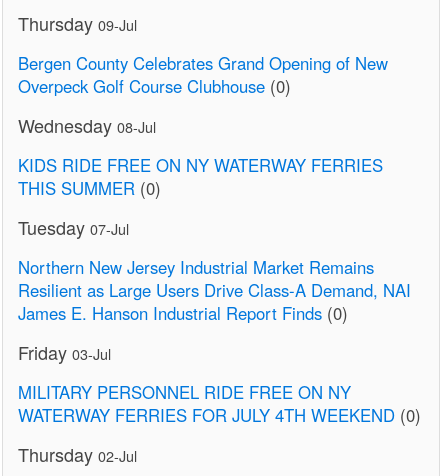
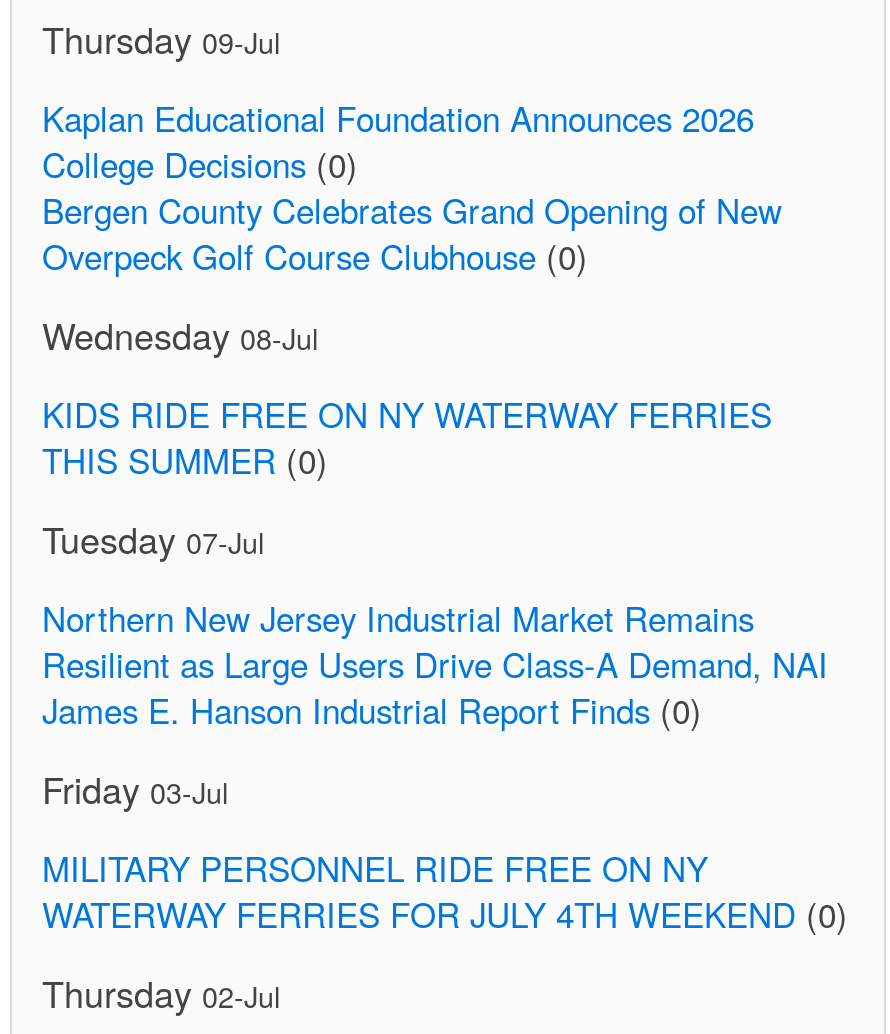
+ Kaplan Educational Foundation Announces 2026
+ College Decisions (0)
